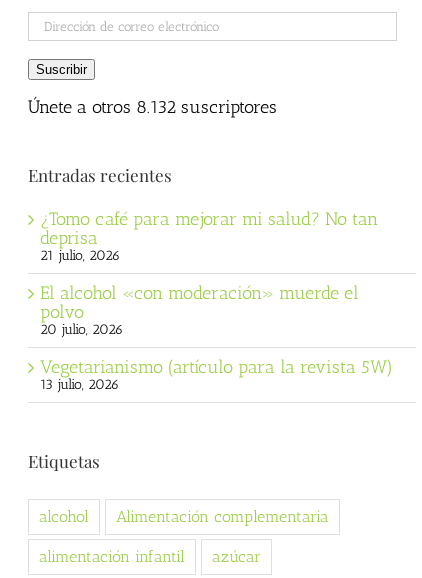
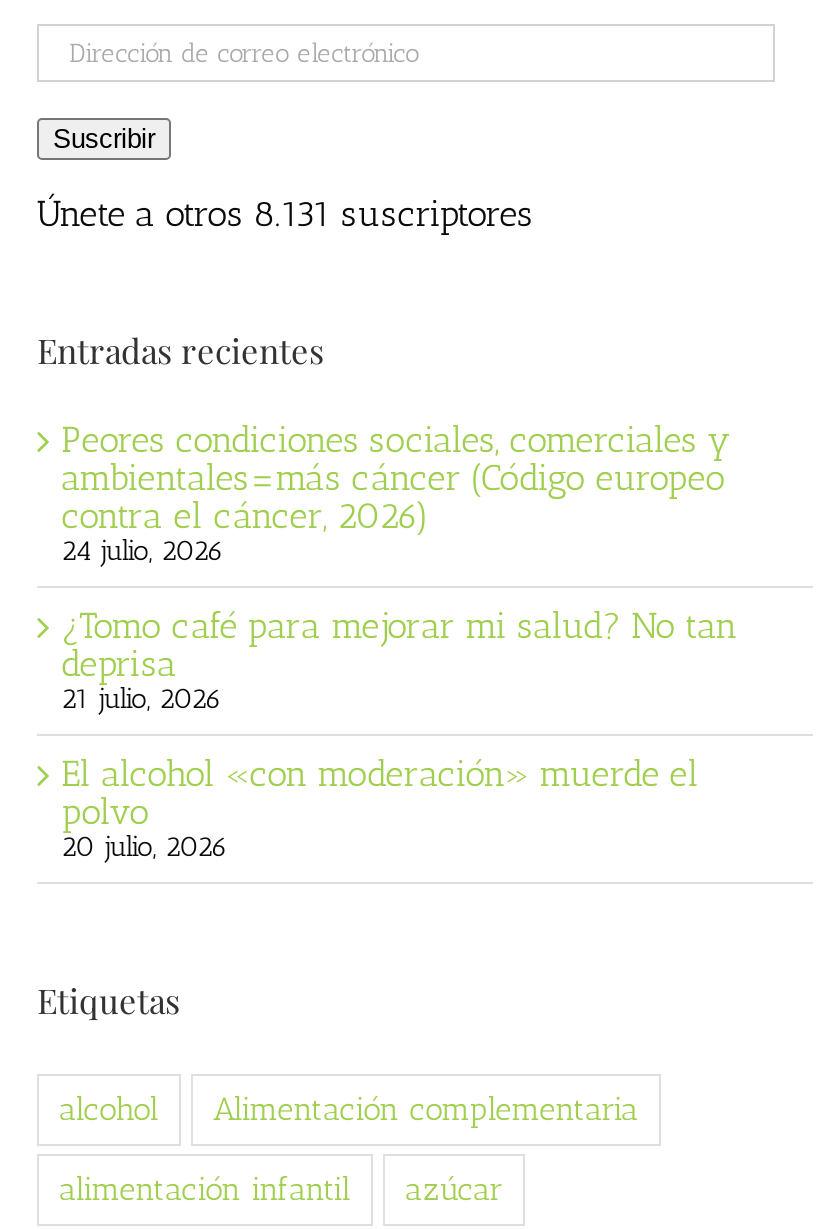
- Únete a otros 8.132 suscriptores
+ Únete a otros 8.131 suscriptores

+ Peores condiciones sociales, comerciales y
+ ambientales=más cáncer (Código europeo
+ contra el cáncer, 2026)
+ 24 julio, 2026

moved down: ¿Tomo café para mejorar mi salud? No tan | deprisa | 21 julio, 2026 | El alcohol «con moderación» muerde el | polvo | 20 julio, 2026

- Vegetarianismo (artículo para la revista 5W)
- 13 julio, 2026
